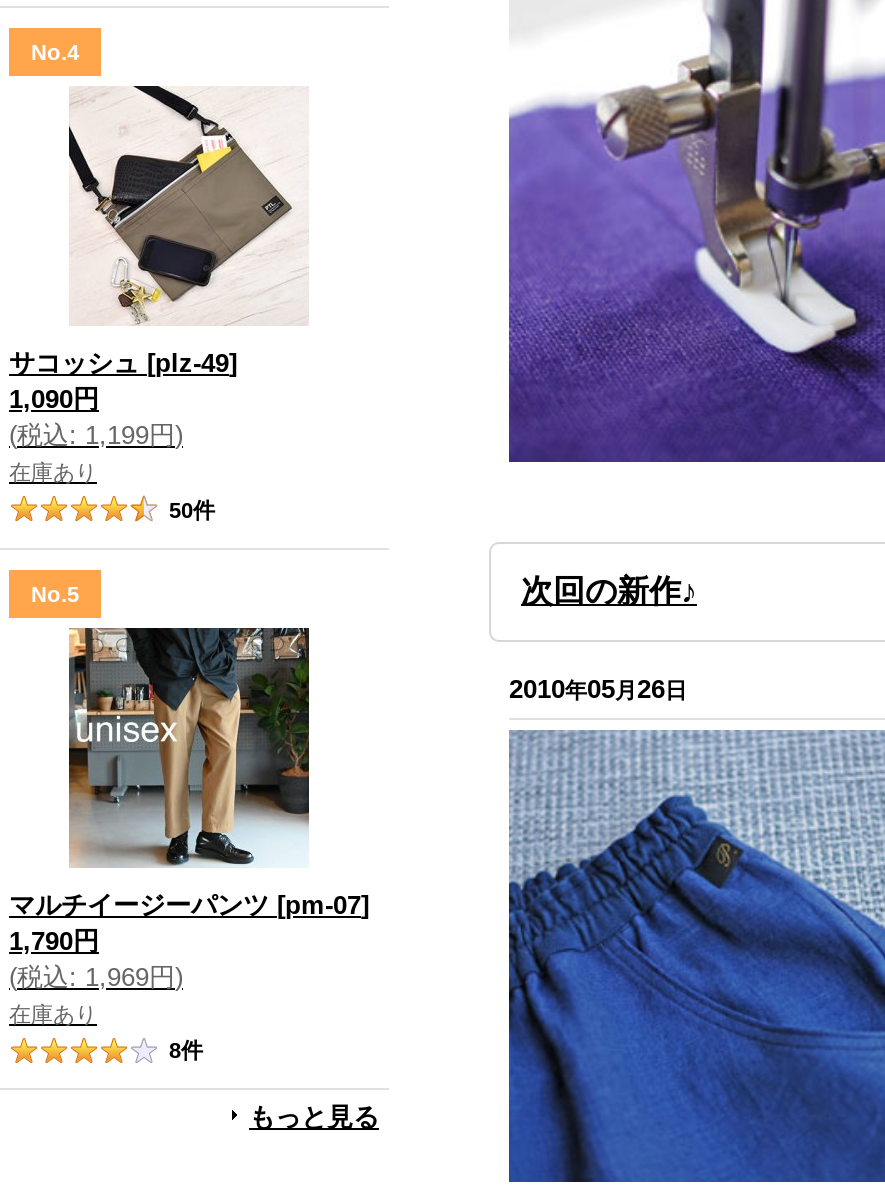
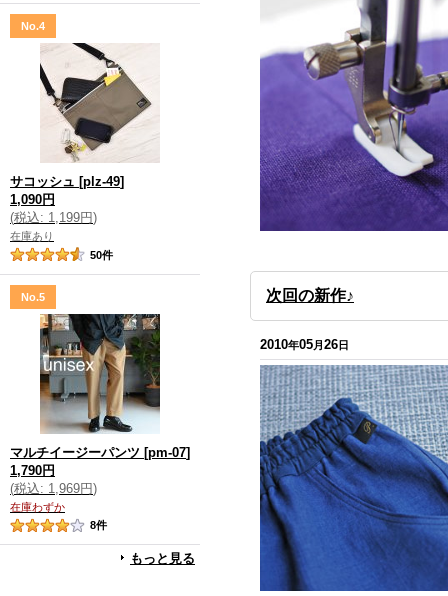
- 在庫あり
+ 在庫わずか
